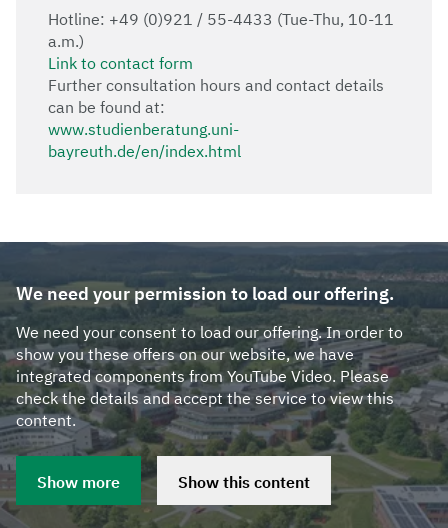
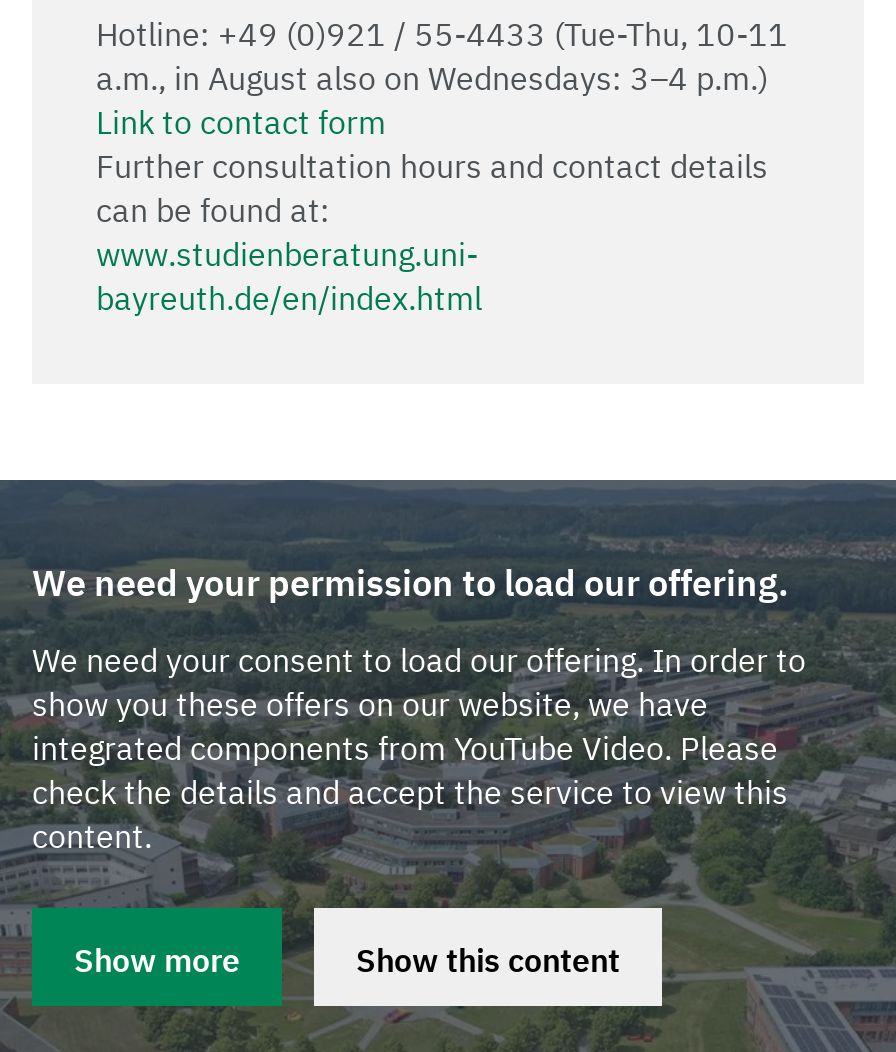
- a.m.)
+ a.m., in August also on Wednesdays: 3–4 p.m.)
